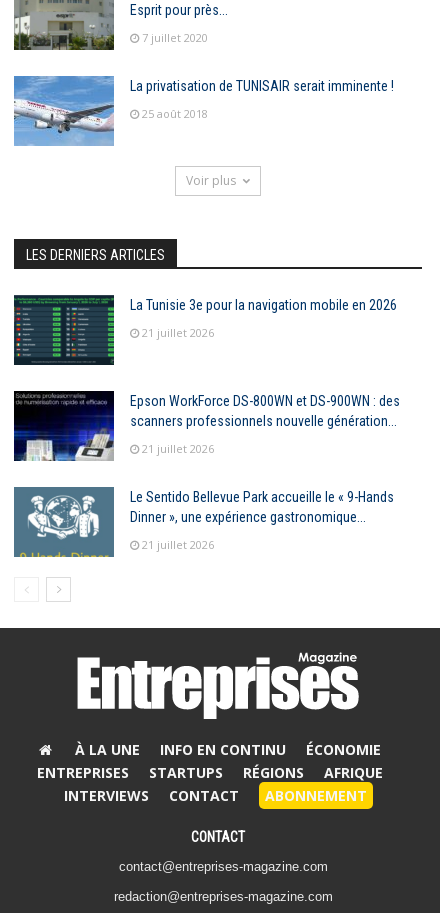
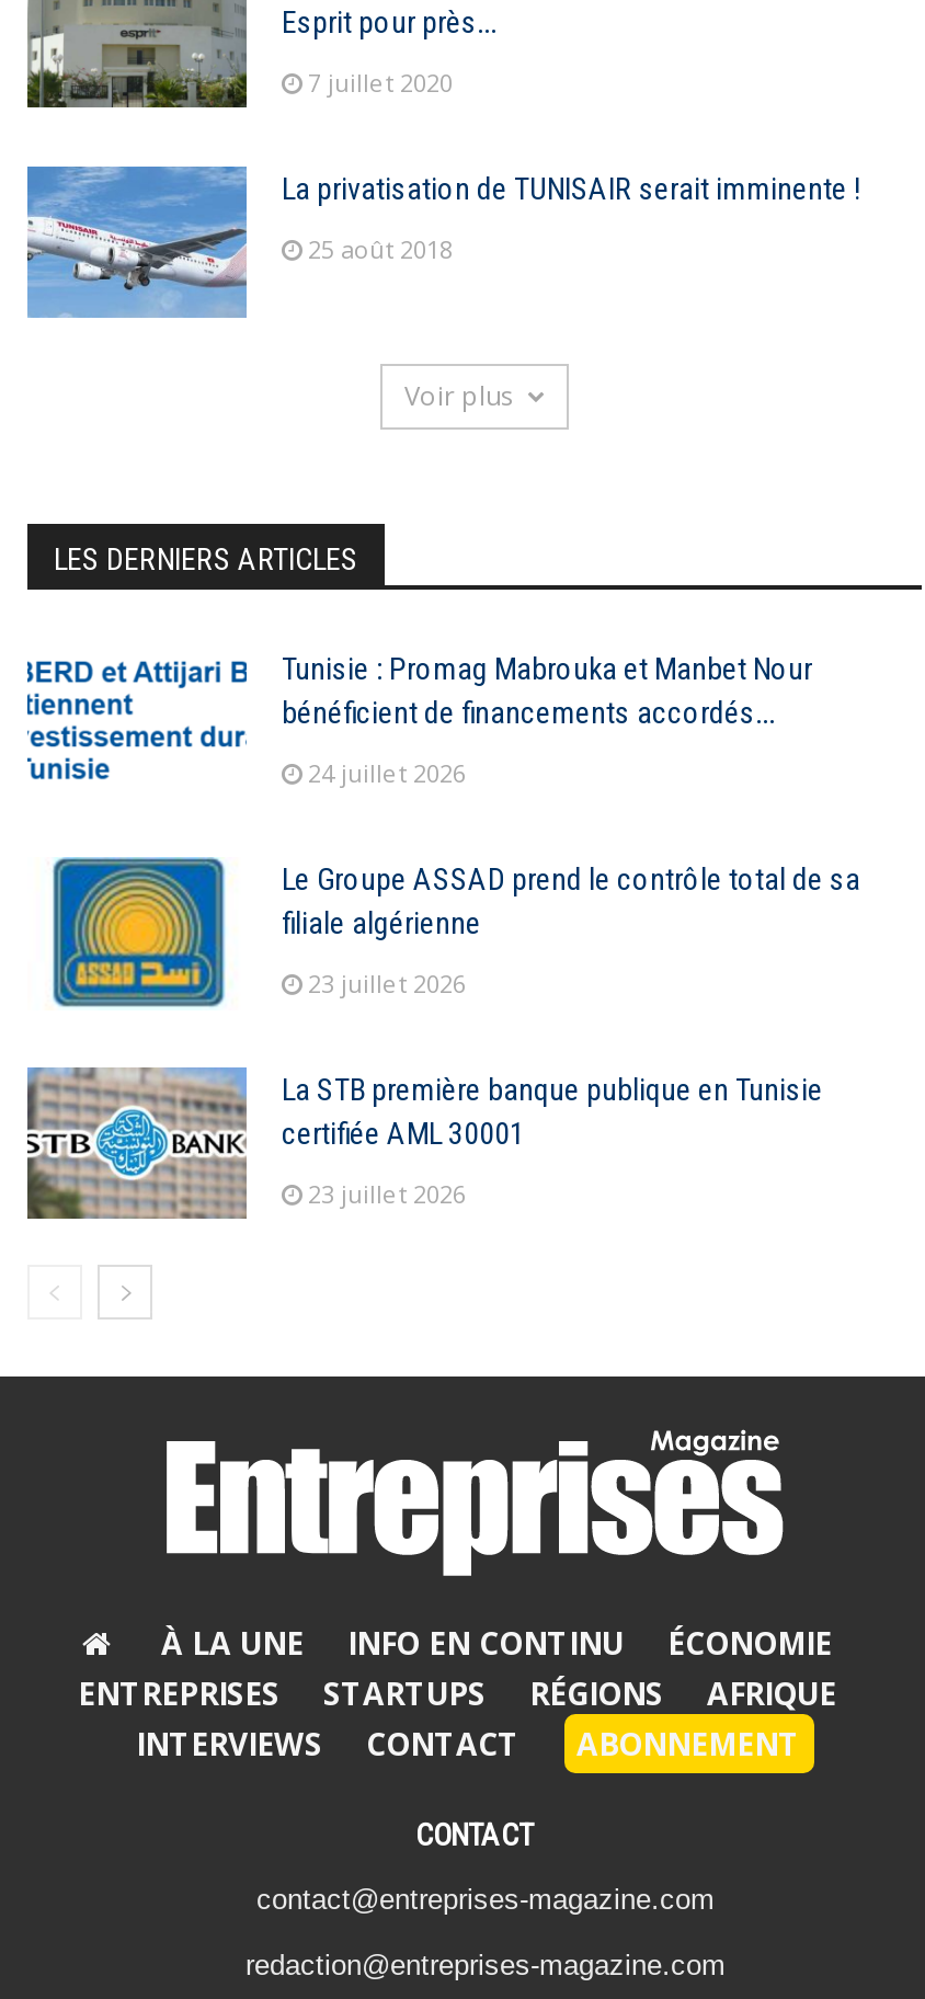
- [image]
- La Tunisie 3e pour la navigation mobile en 2026
+ [image]
+ Tunisie : Promag Mabrouka et Manbet Nour
+ bénéficient de financements accordés...

- 21 juillet 2026
+ 24 juillet 2026

- [image]
- Epson WorkForce DS-800WN et DS-900WN : des
- scanners professionnels nouvelle génération...
+ [image]
+ Le Groupe ASSAD prend le contrôle total de sa
+ filiale algérienne

- 21 juillet 2026
+ 23 juillet 2026

- [image]
- Le Sentido Bellevue Park accueille le « 9-Hands
- Dinner », une expérience gastronomique...
+ [image]
+ La STB première banque publique en Tunisie
+ certifiée AML 30001

- 21 juillet 2026
+ 23 juillet 2026
